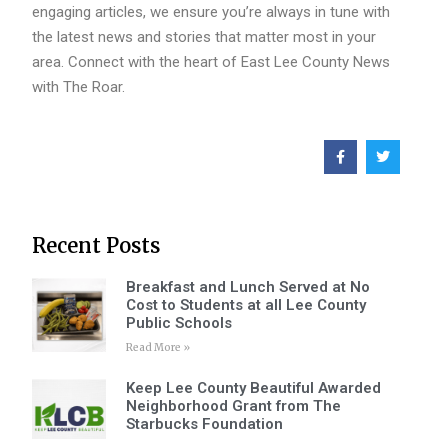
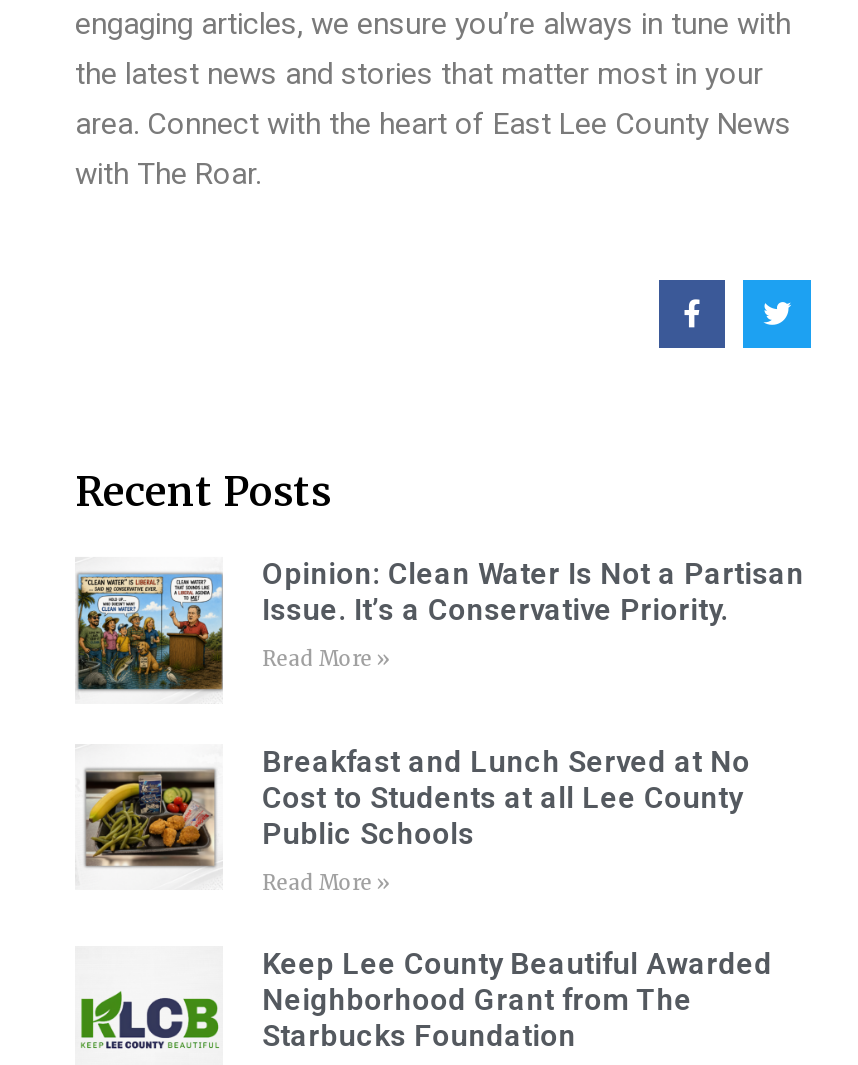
+ [image]
+ Opinion: Clean Water Is Not a Partisan
+ Issue. It’s a Conservative Priority.
+ Read More »
